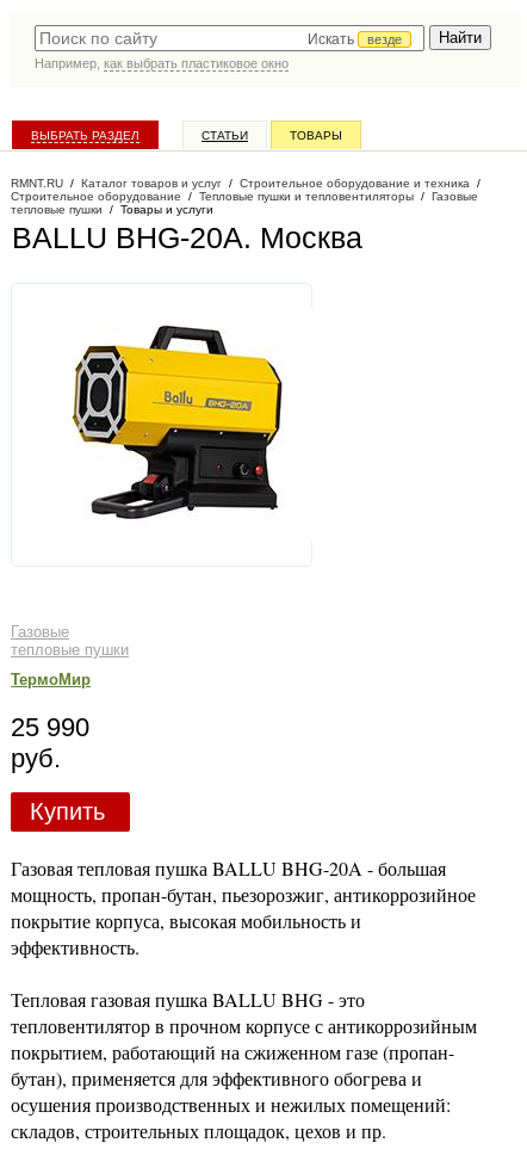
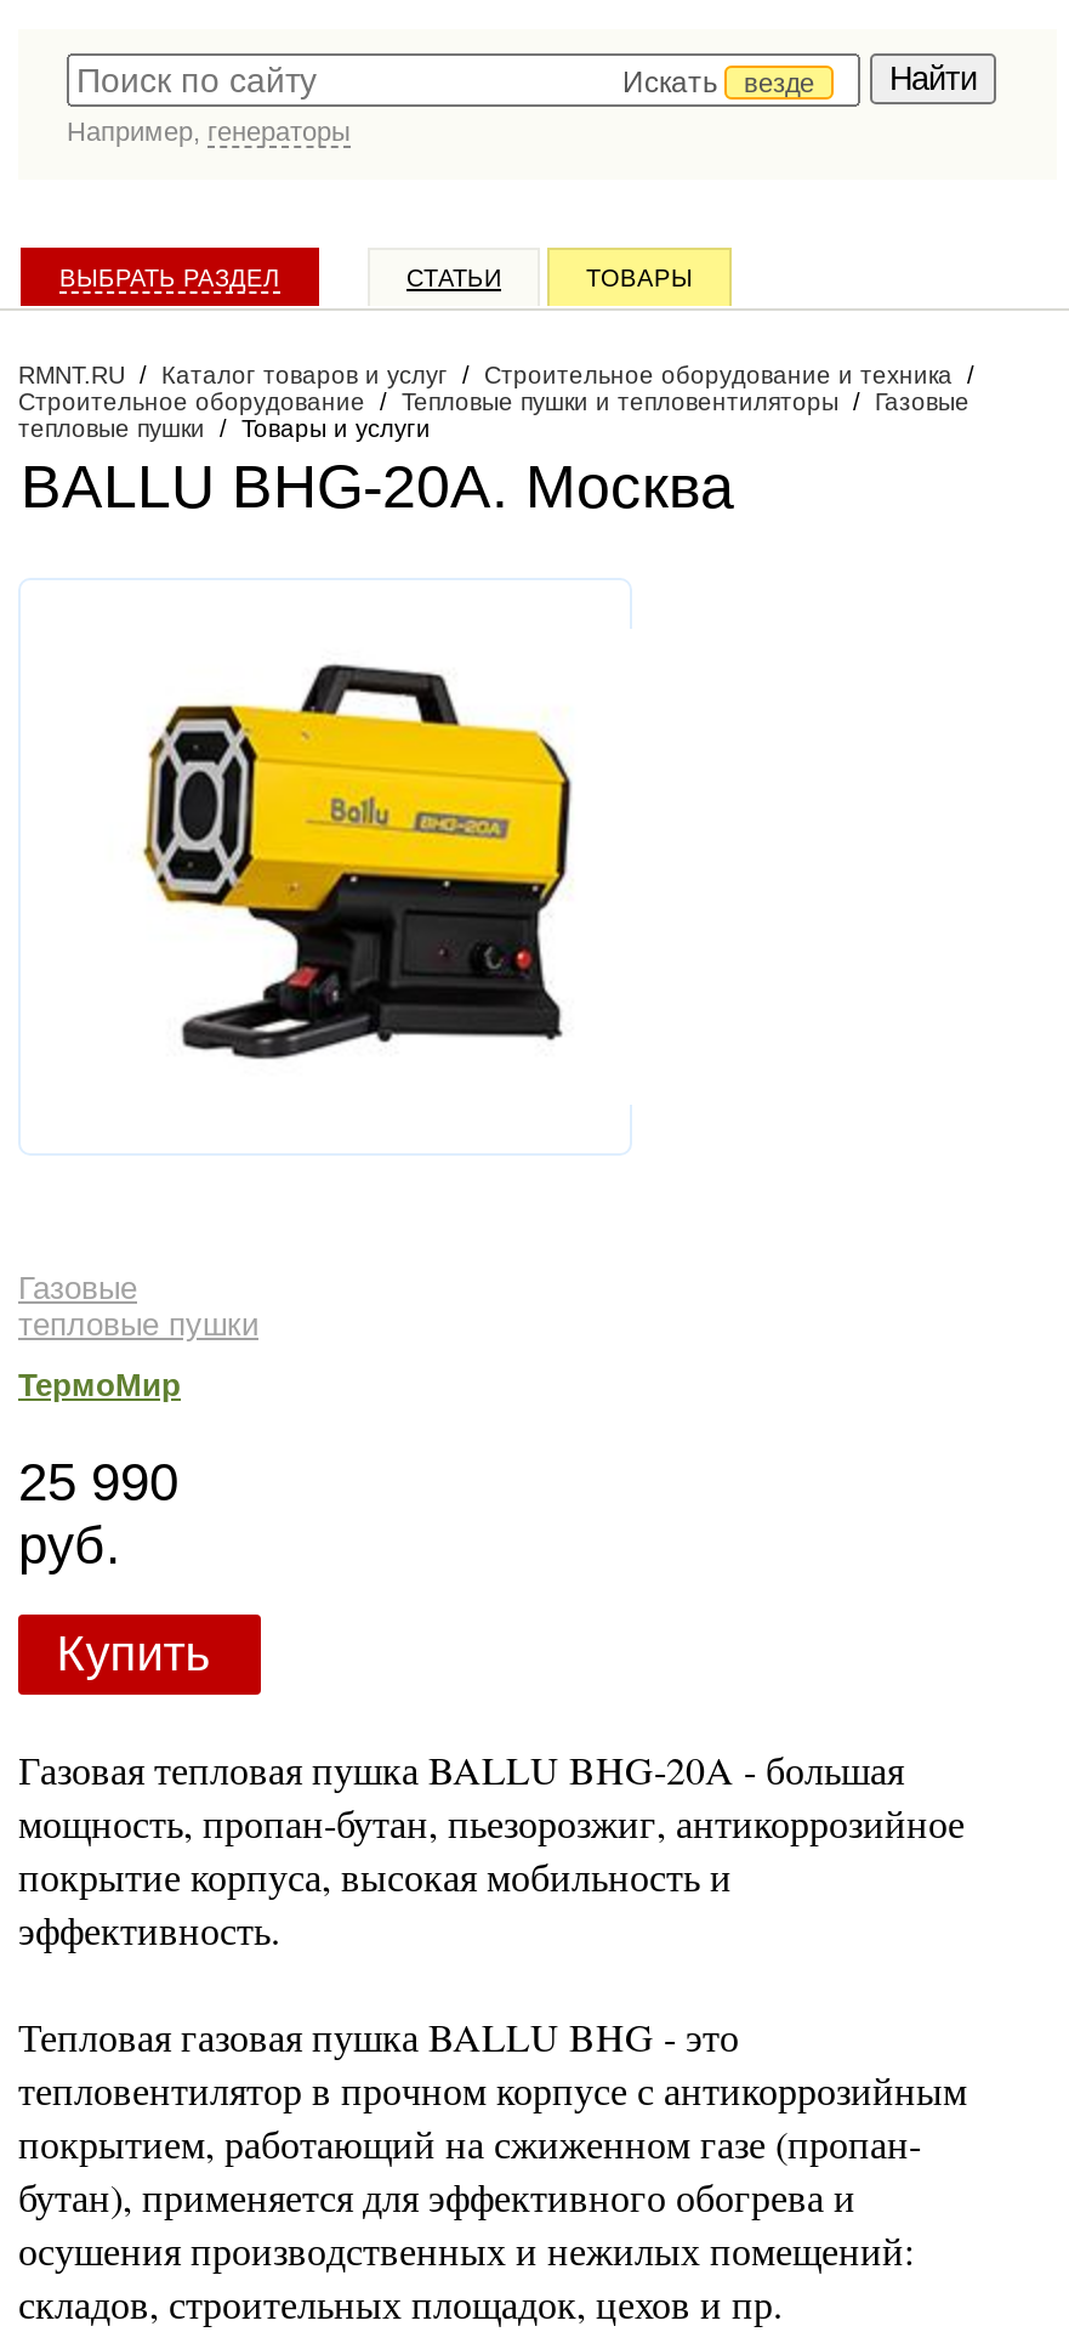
- Например, как выбрать пластиковое окно
+ Например, генераторы
